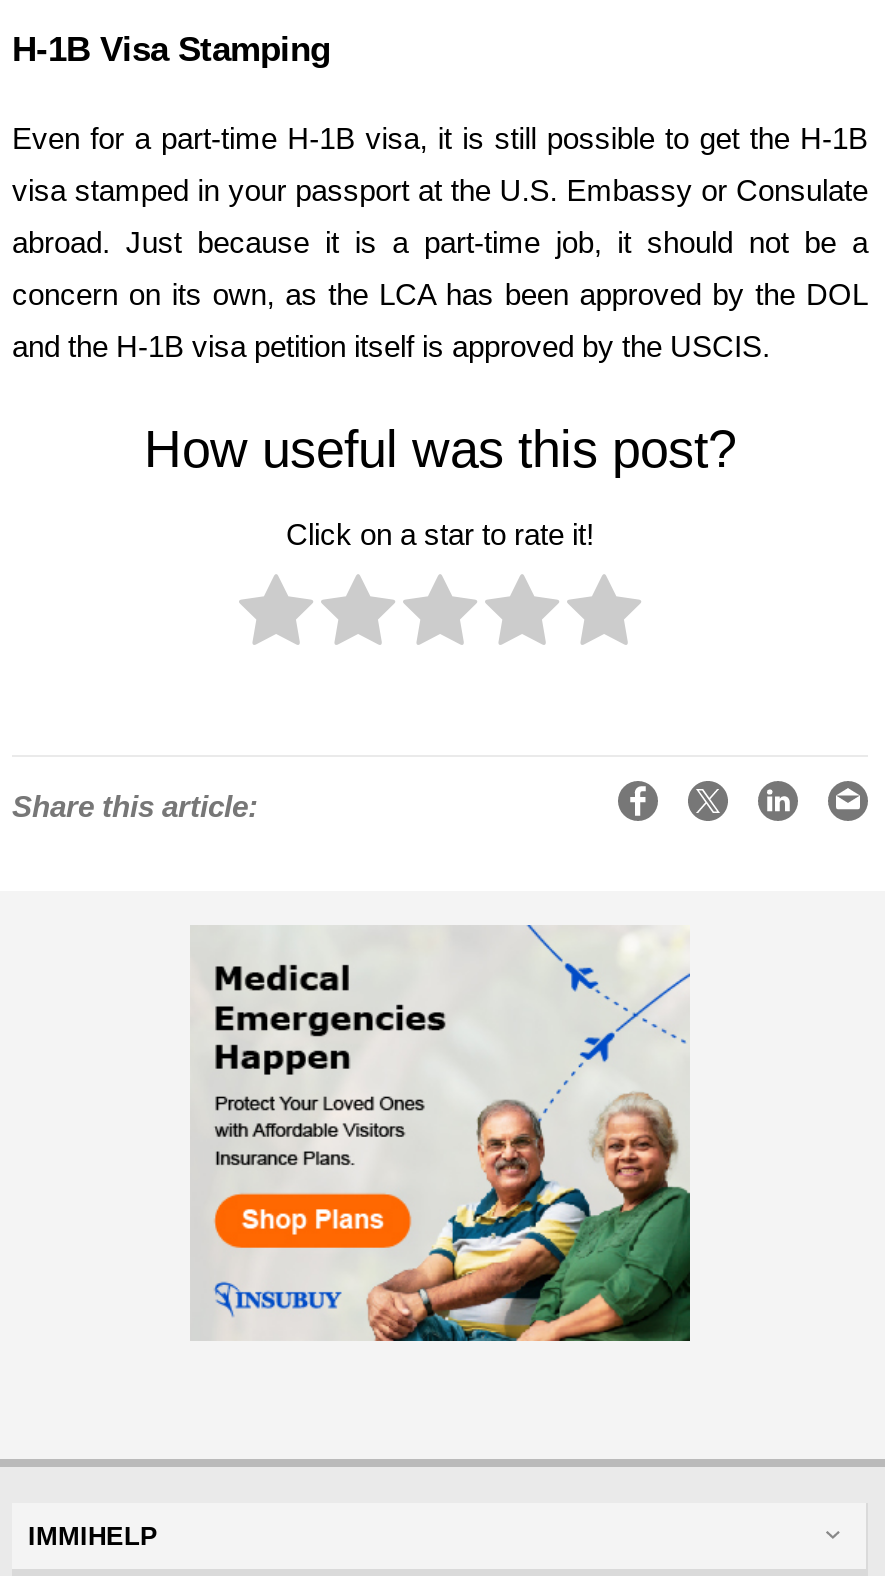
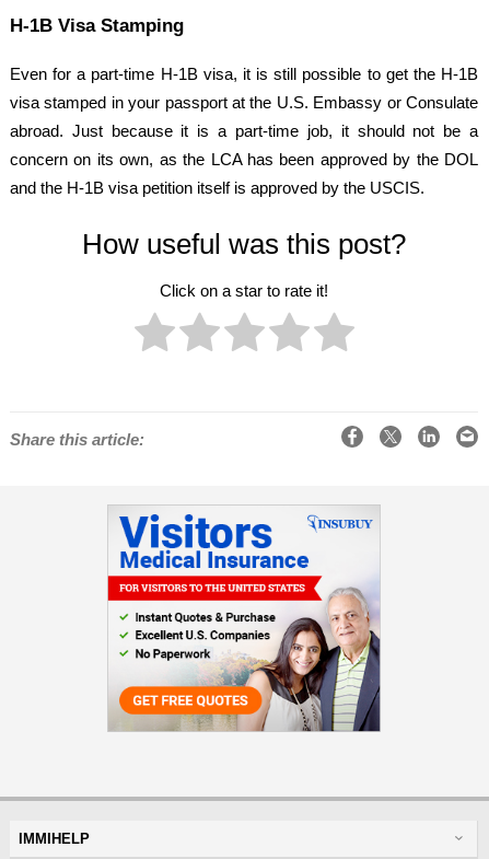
- [image]
+ [image]
